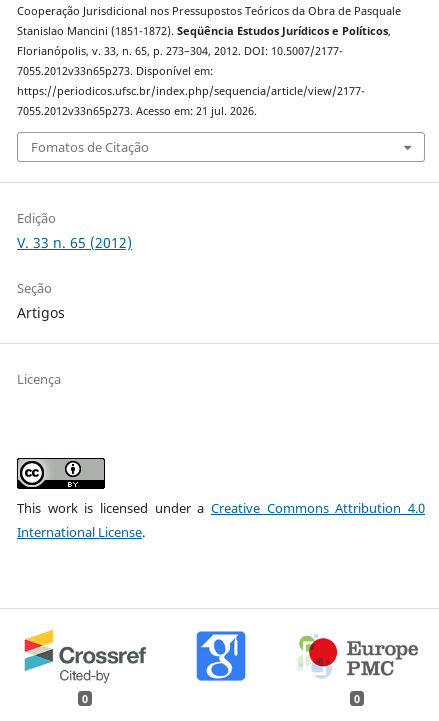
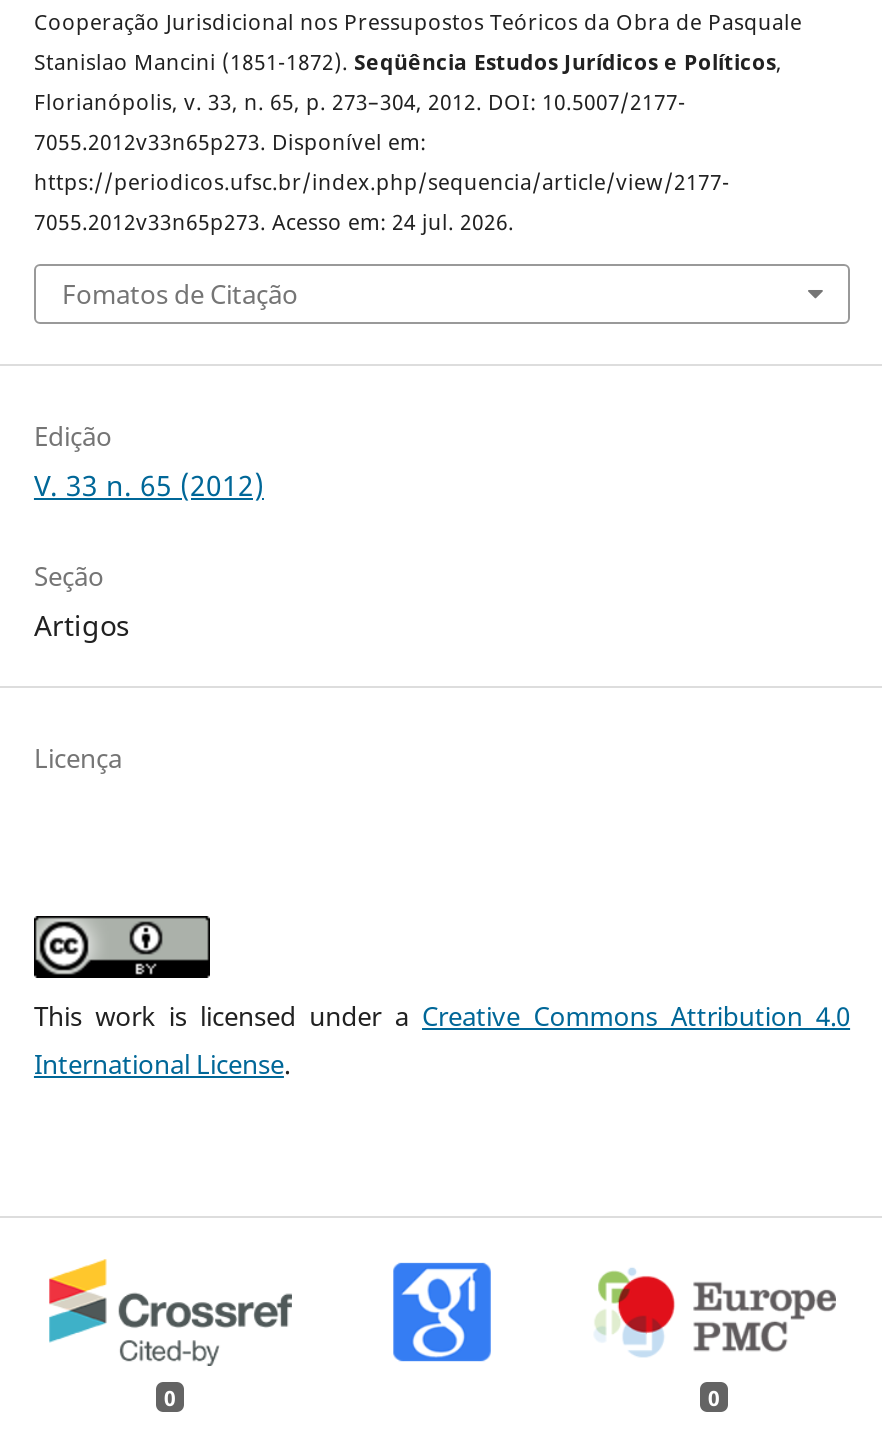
- 7055.2012v33n65p273. Acesso em: 21 jul. 2026.
+ 7055.2012v33n65p273. Acesso em: 24 jul. 2026.
